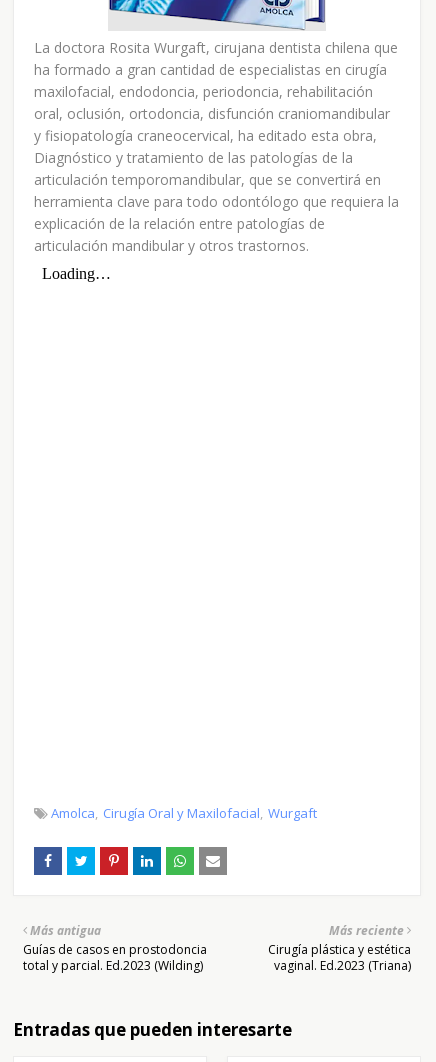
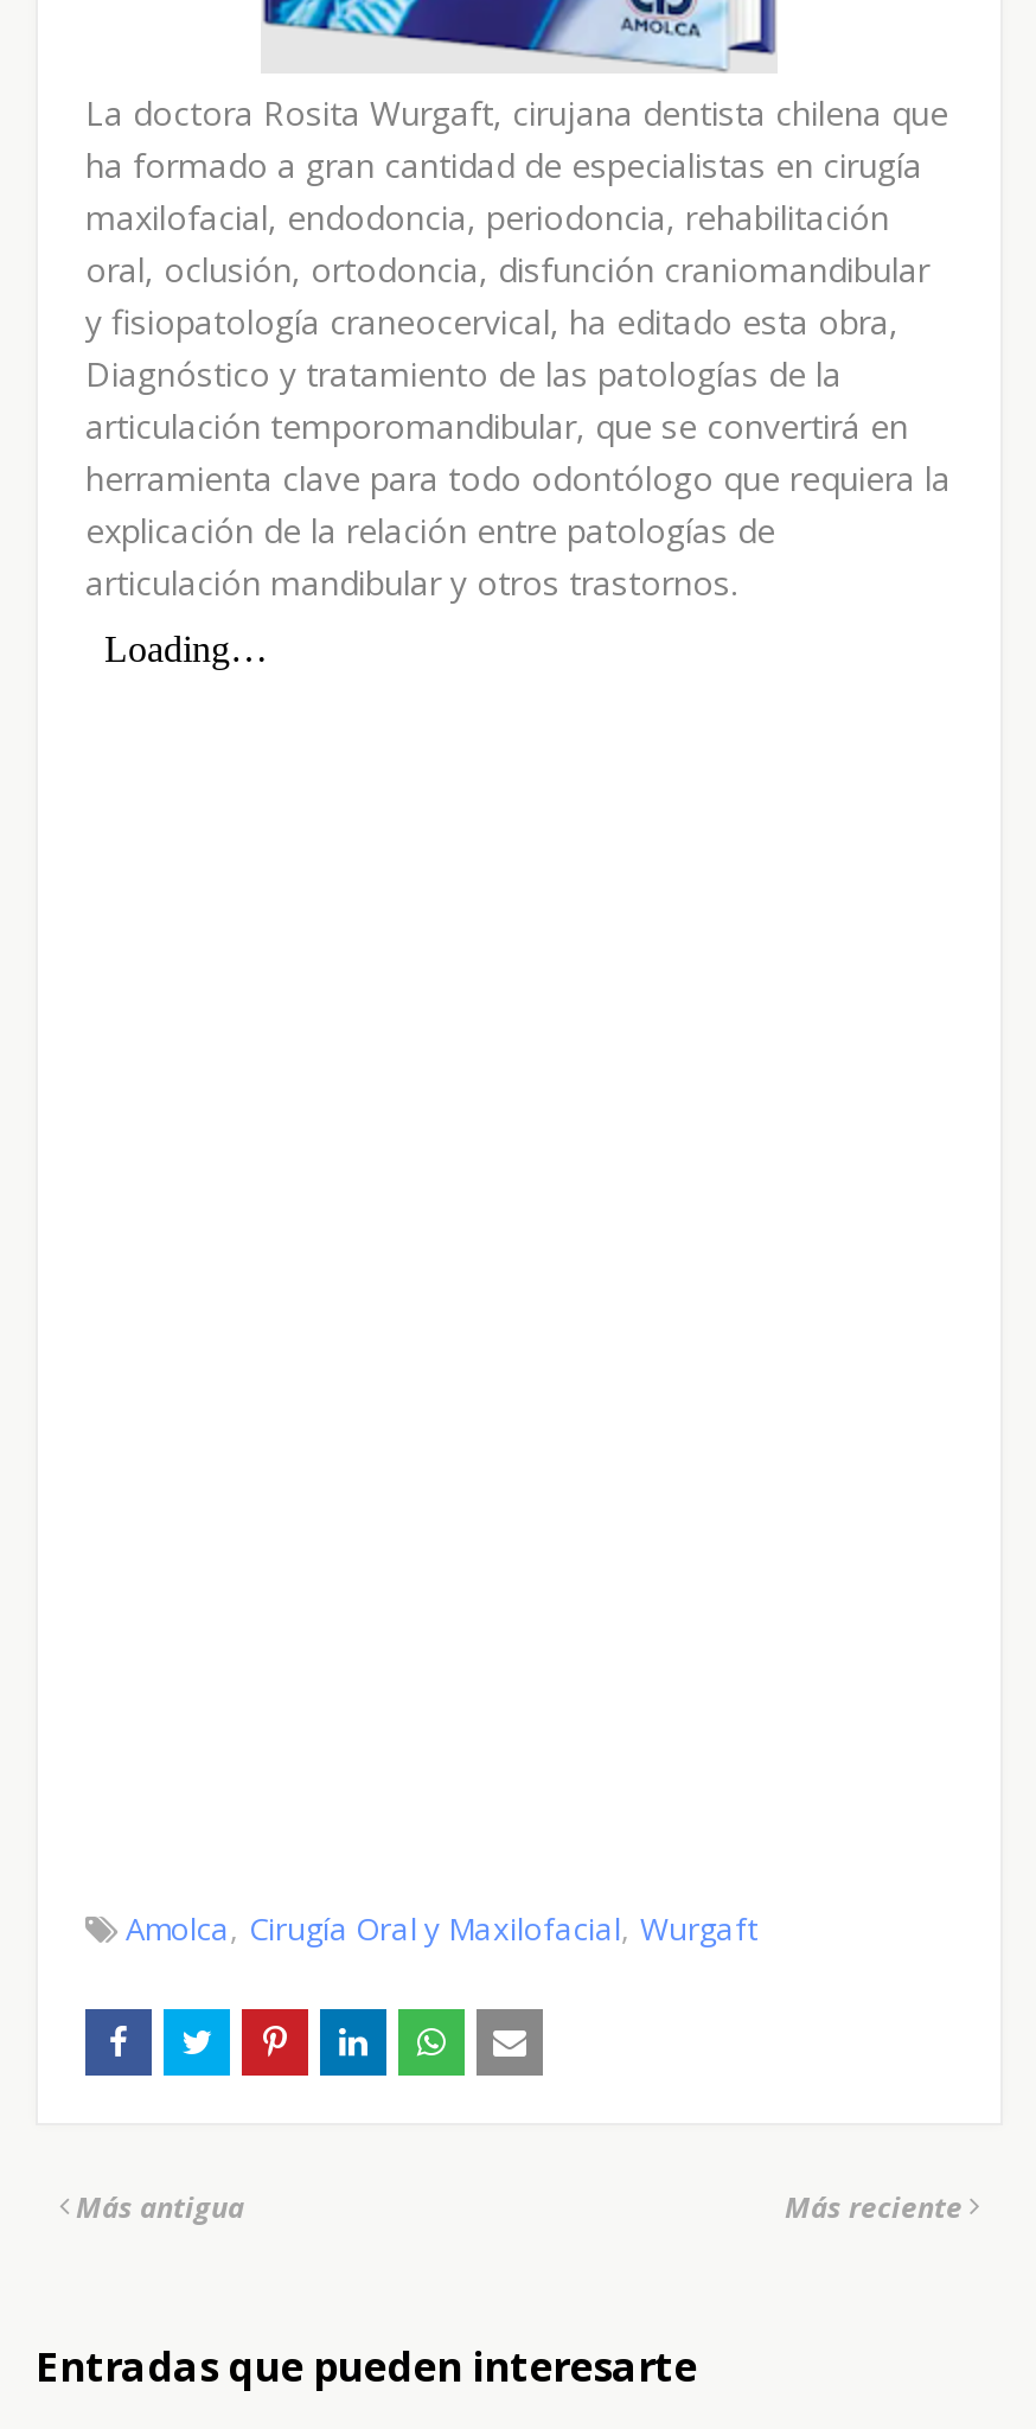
- Guías de casos en prostodoncia
- total y parcial. Ed.2023 (Wilding)

- Cirugía plástica y estética
- vaginal. Ed.2023 (Triana)
